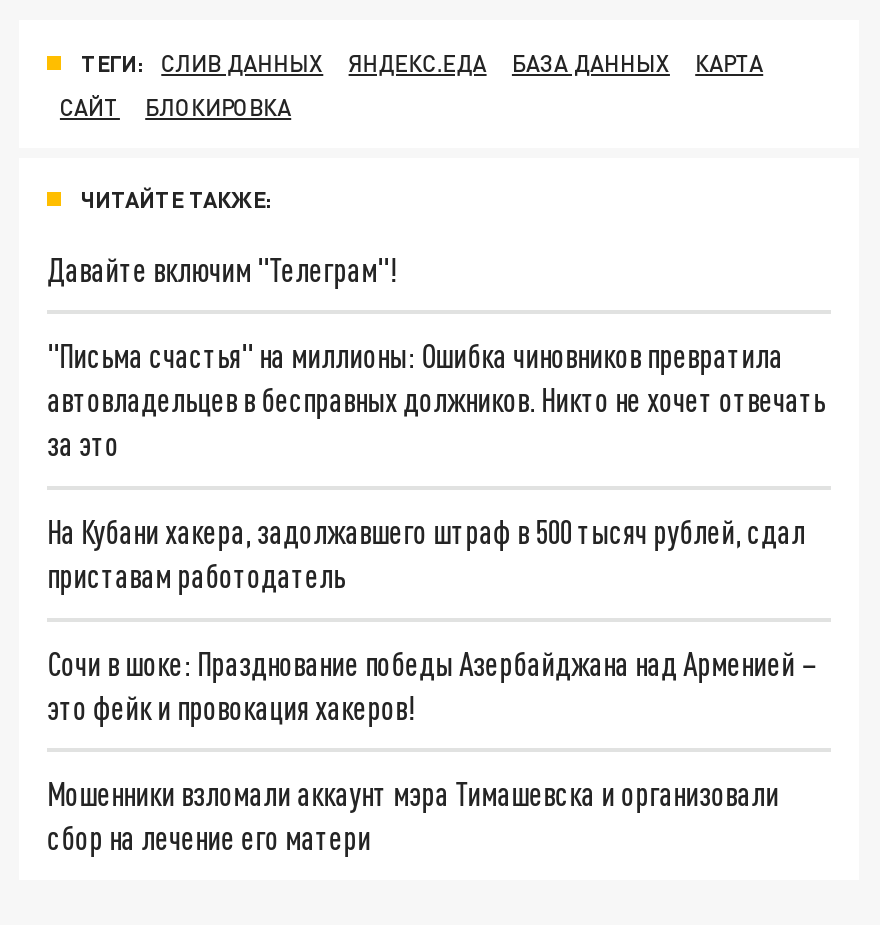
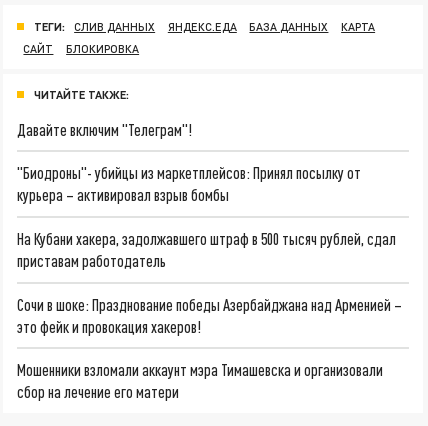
- "Письма счастья" на миллионы: Ошибка чиновников превратила
- автовладельцев в бесправных должников. Никто не хочет отвечать
- за это
+ "Биодроны"- убийцы из маркетплейсов: Принял посылку от
+ курьера – активировал взрыв бомбы
